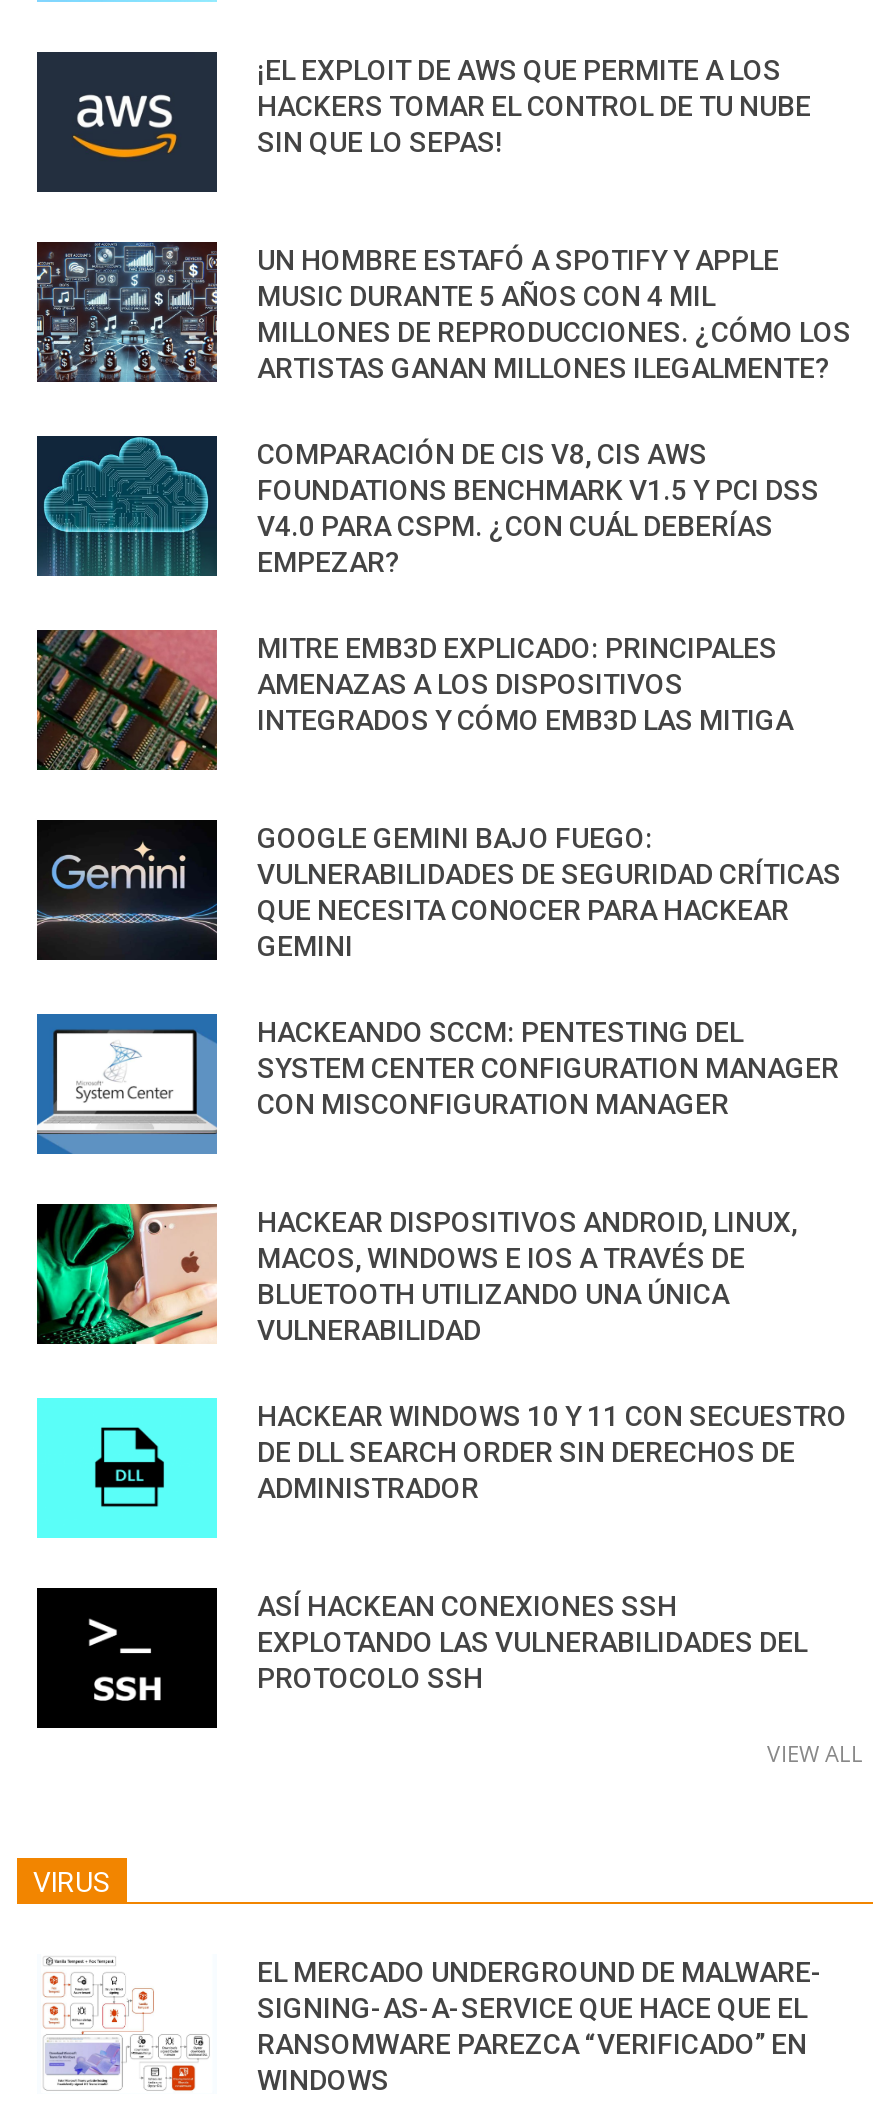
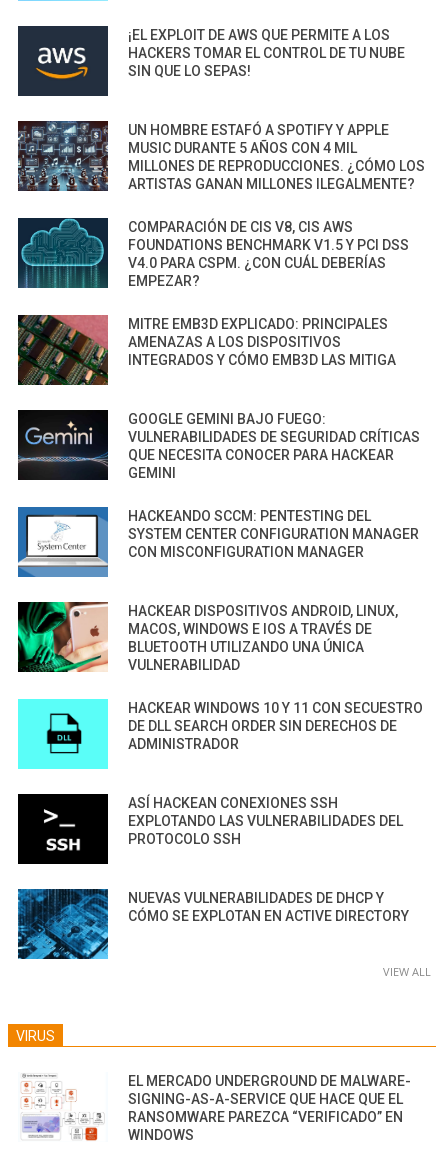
+ [image]
+ NUEVAS VULNERABILIDADES DE DHCP Y
+ CÓMO SE EXPLOTAN EN ACTIVE DIRECTORY
